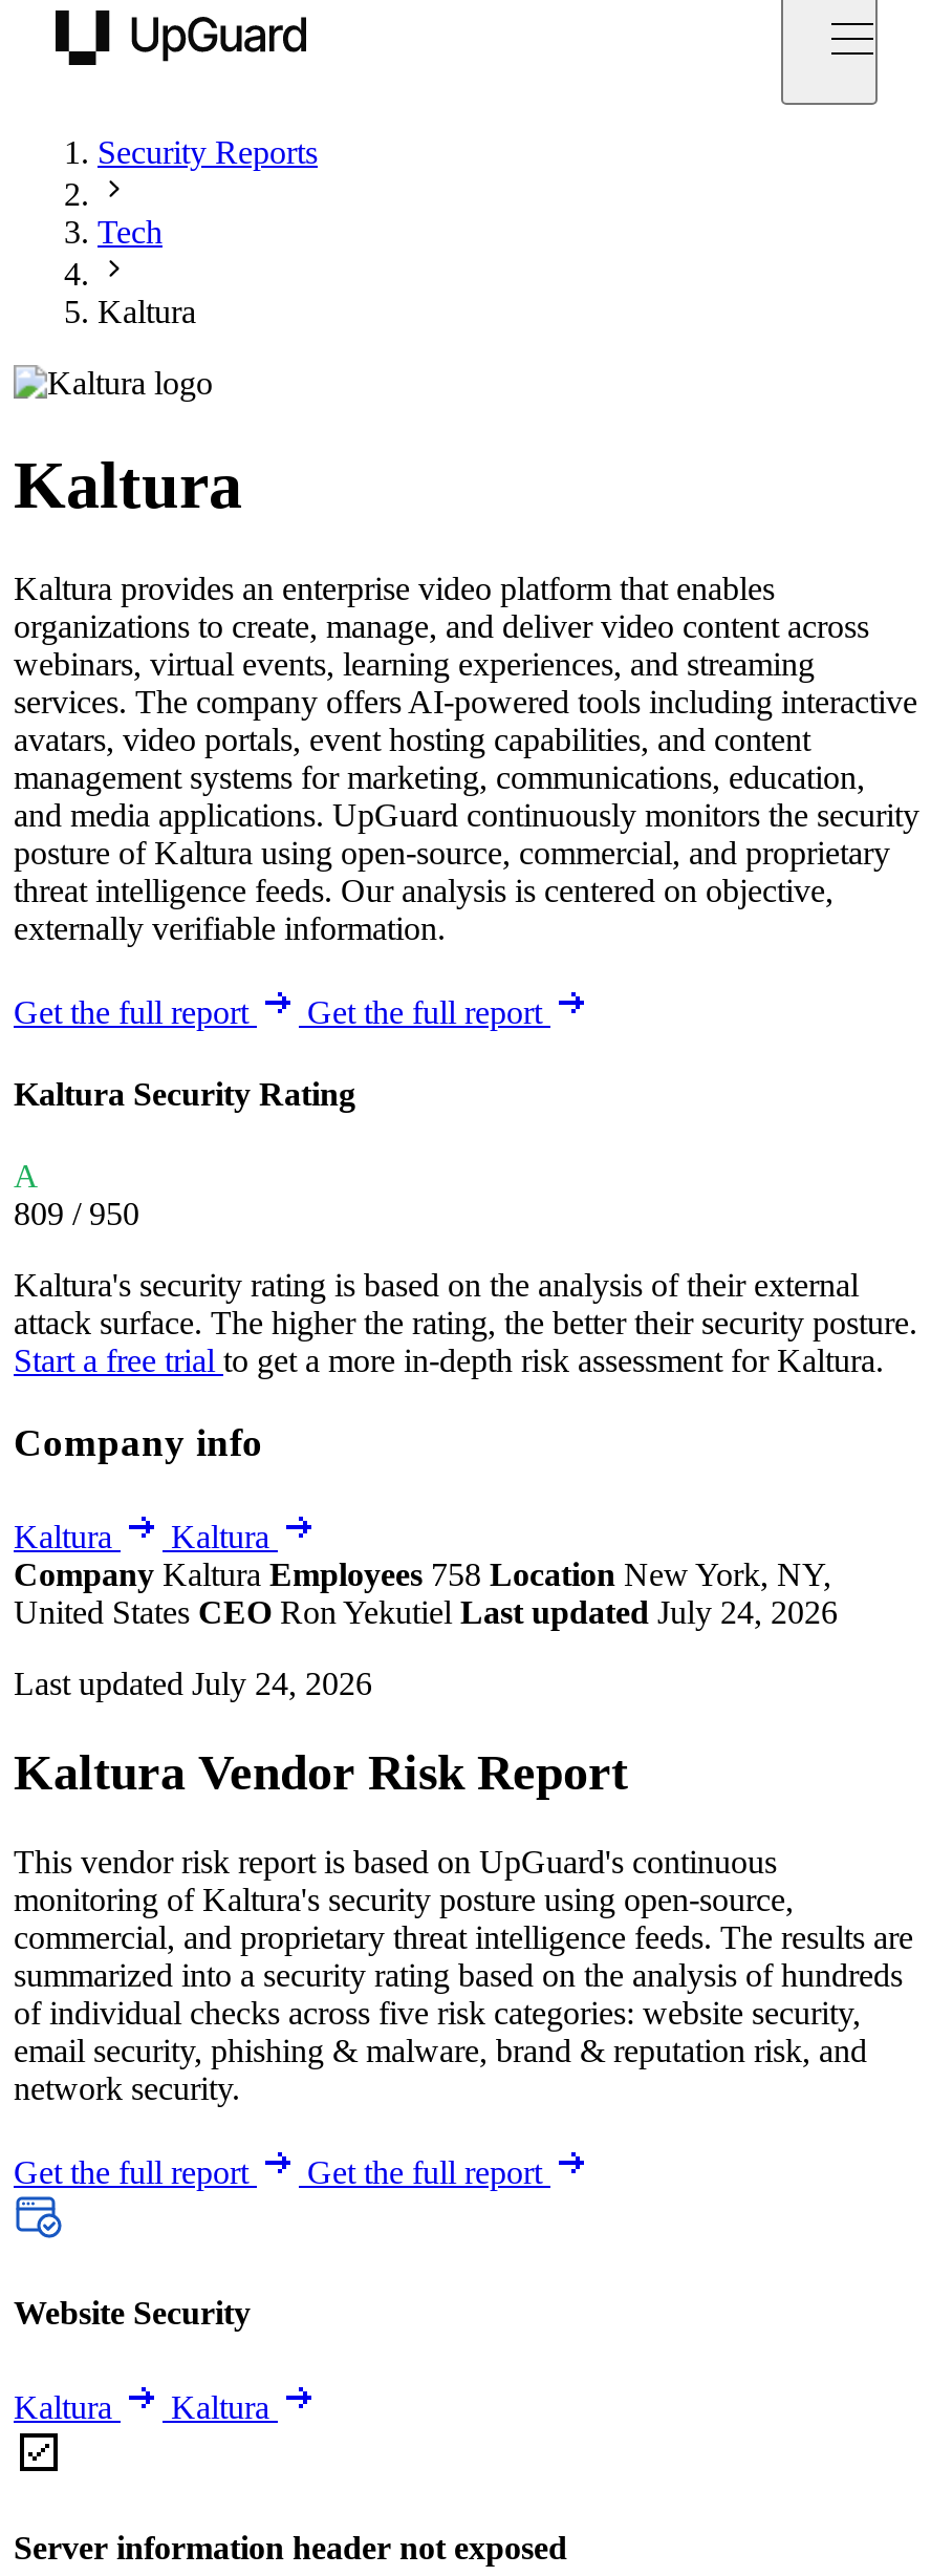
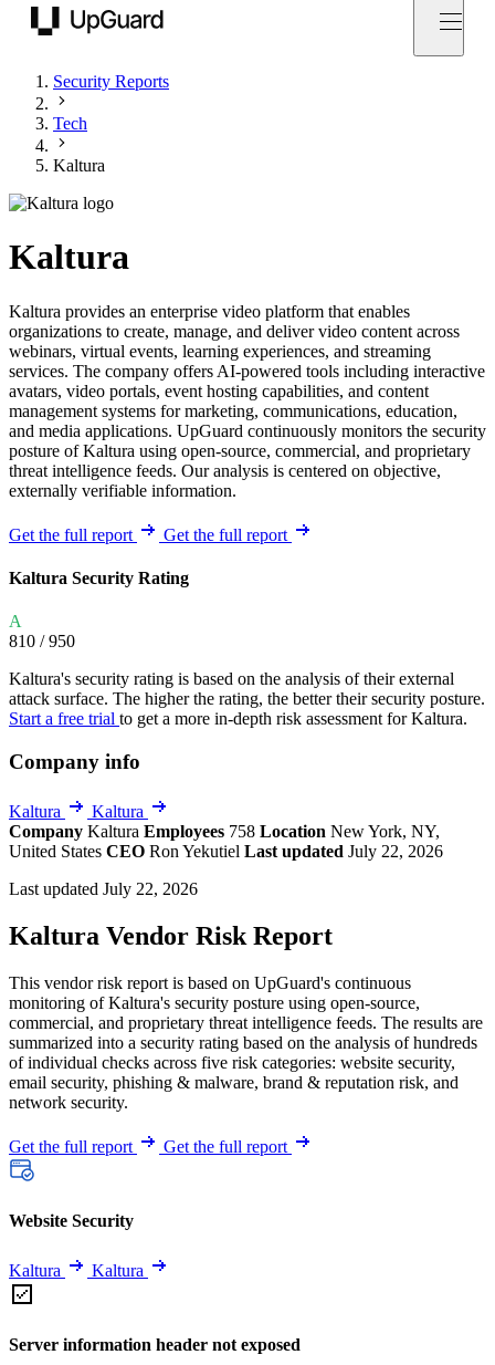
- 809 / 950
+ 810 / 950

- United States CEO Ron Yekutiel Last updated July 24, 2026
+ United States CEO Ron Yekutiel Last updated July 22, 2026

- Last updated July 24, 2026
+ Last updated July 22, 2026
